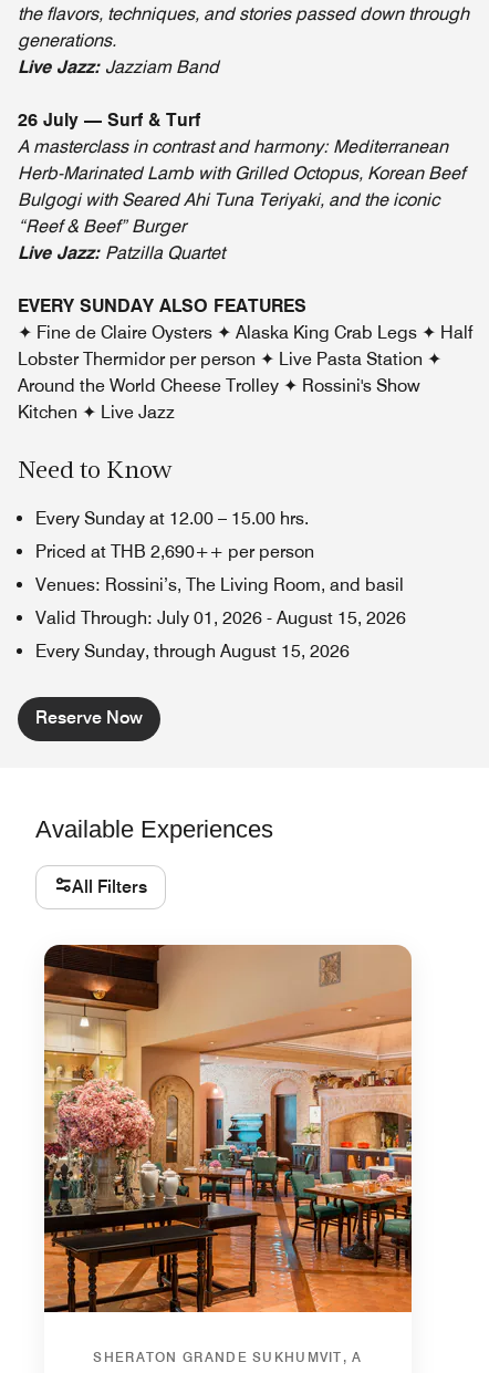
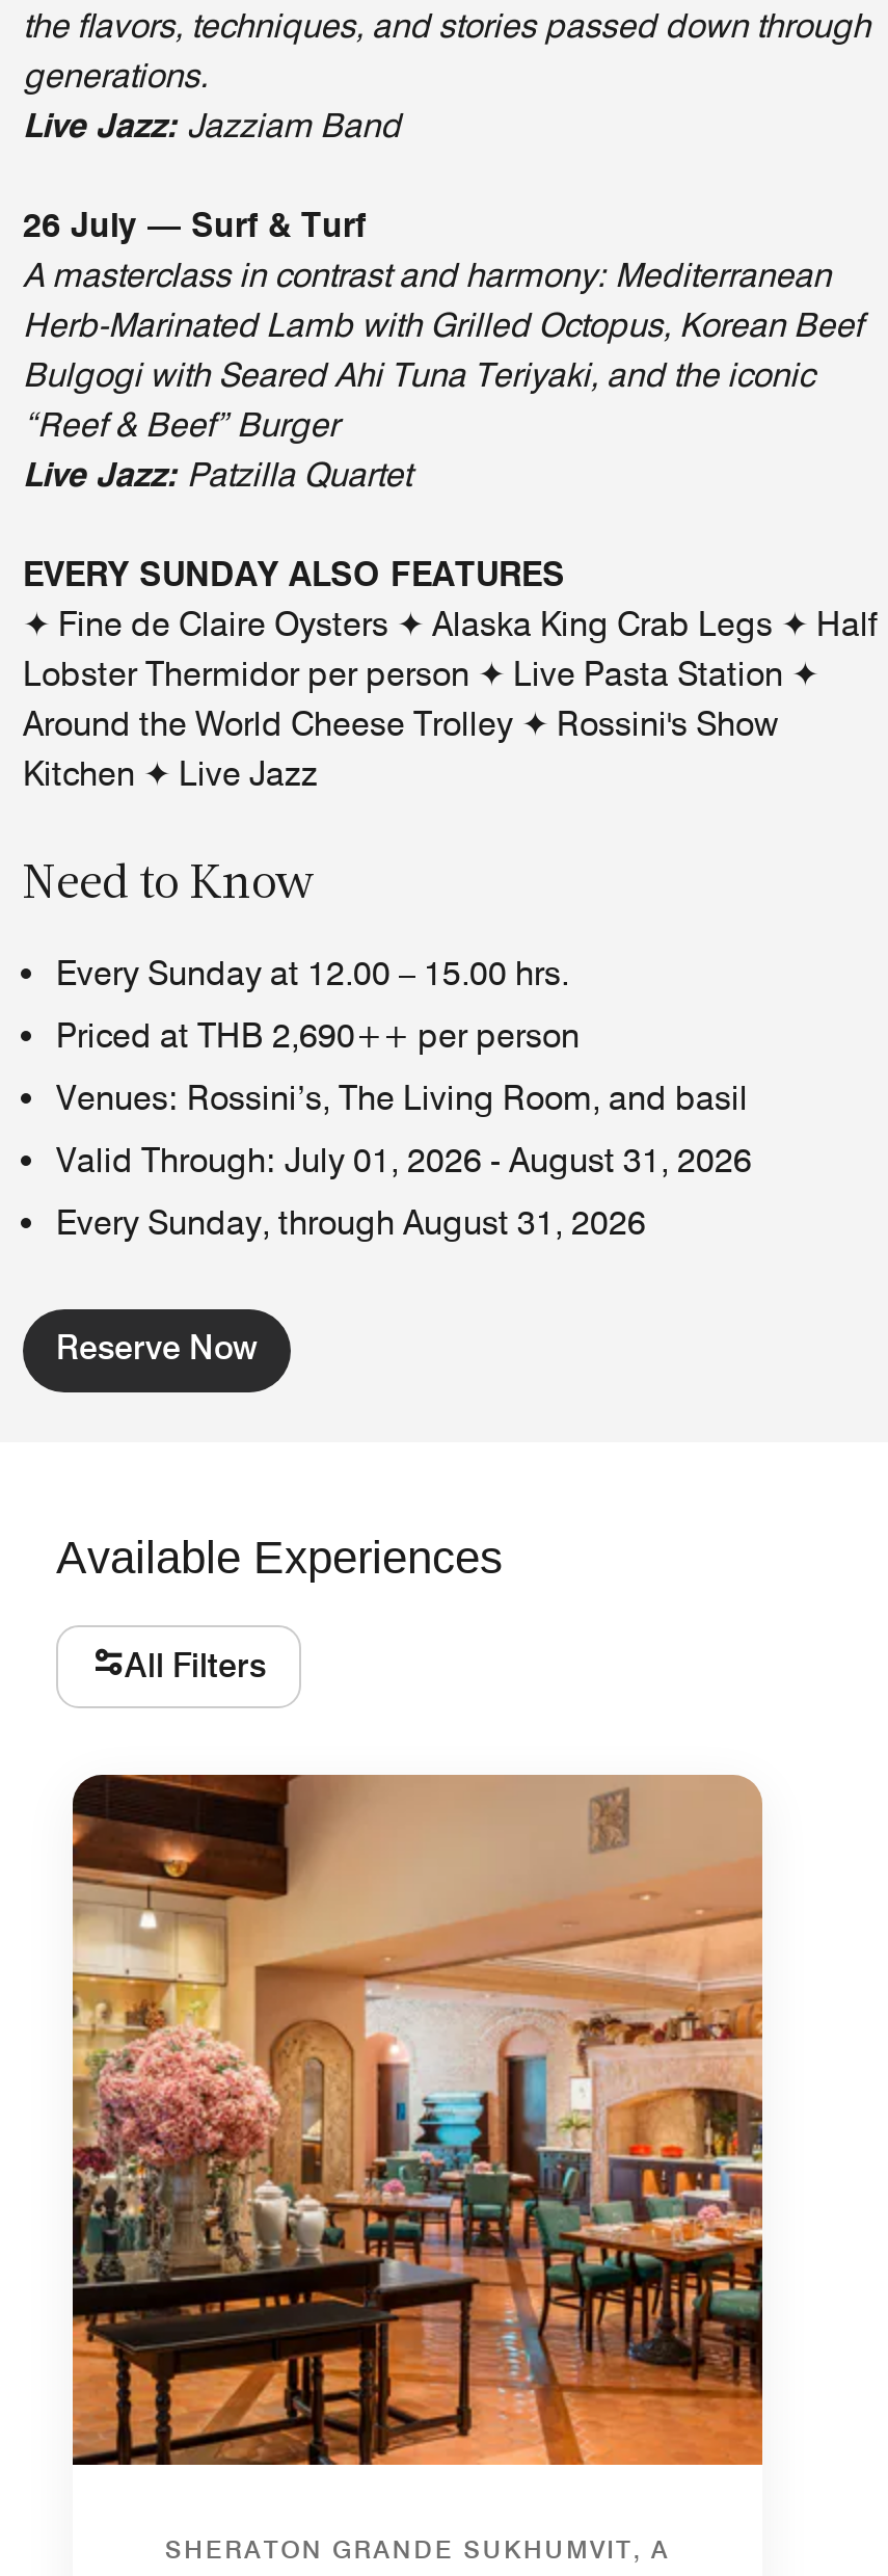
- Valid Through: July 01, 2026 - August 15, 2026
+ Valid Through: July 01, 2026 - August 31, 2026

- Every Sunday, through August 15, 2026
+ Every Sunday, through August 31, 2026
